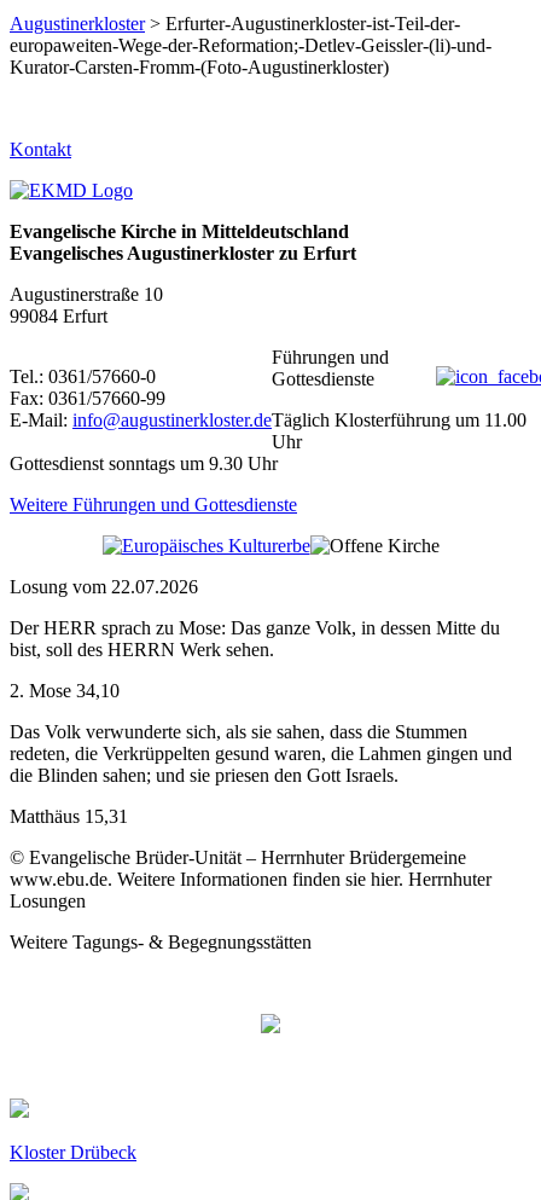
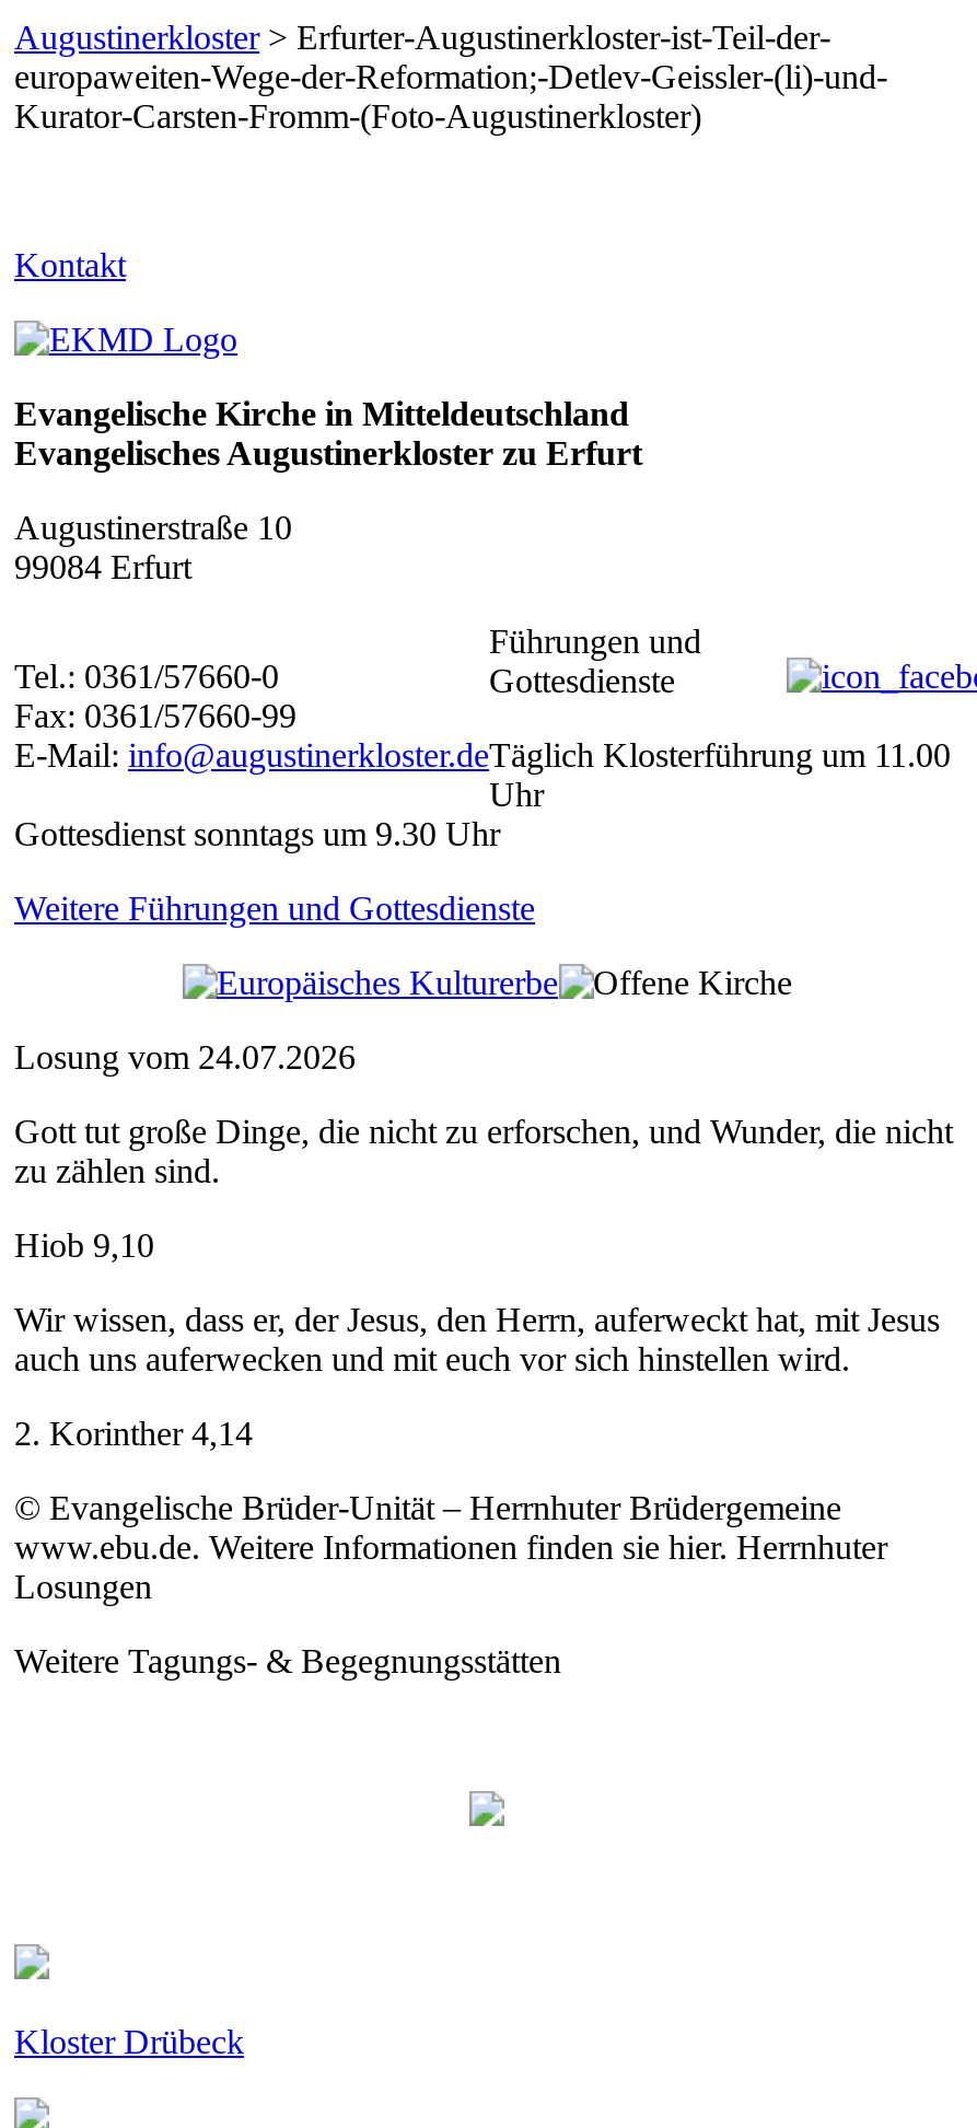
- Losung vom 22.07.2026
+ Losung vom 24.07.2026

- Der HERR sprach zu Mose: Das ganze Volk, in dessen Mitte du
- bist, soll des HERRN Werk sehen.
+ Gott tut große Dinge, die nicht zu erforschen, und Wunder, die nicht
+ zu zählen sind.

- 2. Mose 34,10
+ Hiob 9,10

- Das Volk verwunderte sich, als sie sahen, dass die Stummen
- redeten, die Verkrüppelten gesund waren, die Lahmen gingen und
- die Blinden sahen; und sie priesen den Gott Israels.
+ Wir wissen, dass er, der Jesus, den Herrn, auferweckt hat, mit Jesus
+ auch uns auferwecken und mit euch vor sich hinstellen wird.

- Matthäus 15,31
+ 2. Korinther 4,14
